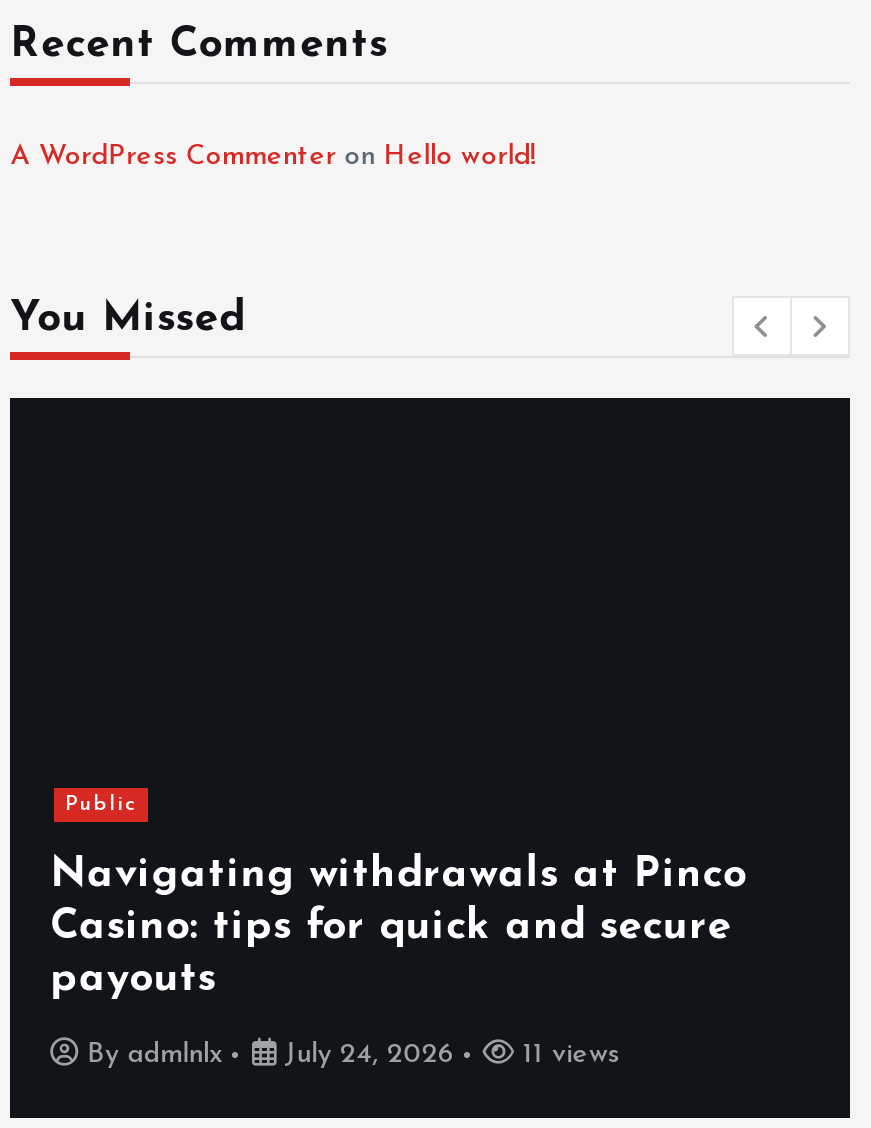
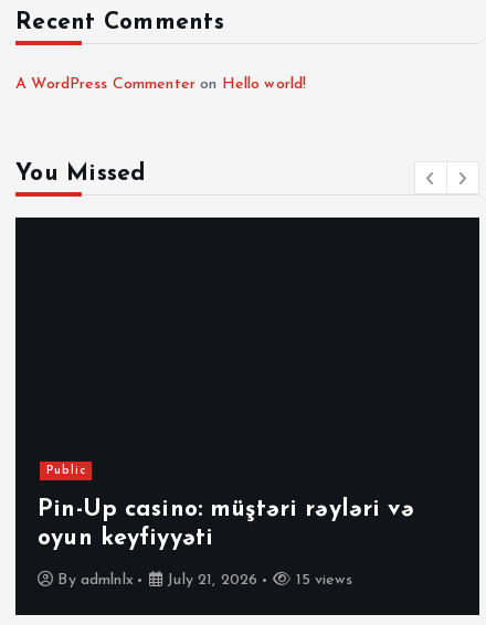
moved down: Public

- Navigating withdrawals at Pinco
- Casino: tips for quick and secure
- payouts
+ Pin-Up casino: müştəri rəyləri və
+ oyun keyfiyyəti

- By admlnlx July 24, 2026
+ By admlnlx July 21, 2026

- 11 views
+ 15 views
